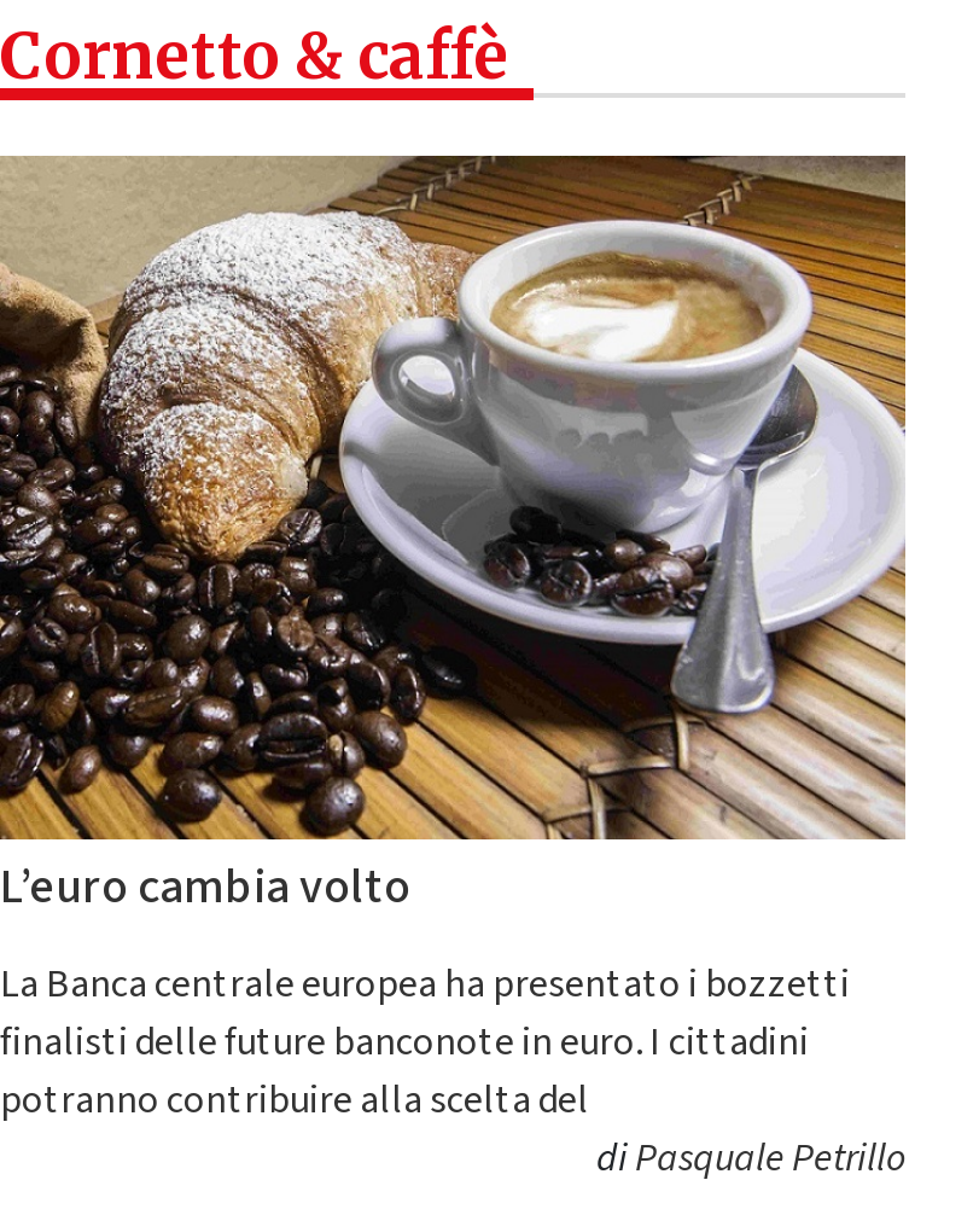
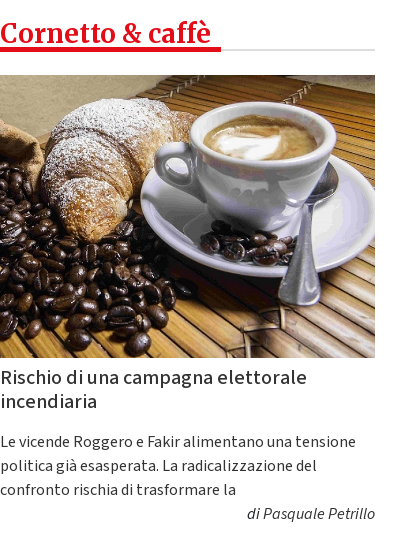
- L’euro cambia volto
+ Rischio di una campagna elettorale
+ incendiaria

- La Banca centrale europea ha presentato i bozzetti
- finalisti delle future banconote in euro. I cittadini
- potranno contribuire alla scelta del
+ Le vicende Roggero e Fakir alimentano una tensione
+ politica già esasperata. La radicalizzazione del
+ confronto rischia di trasformare la
